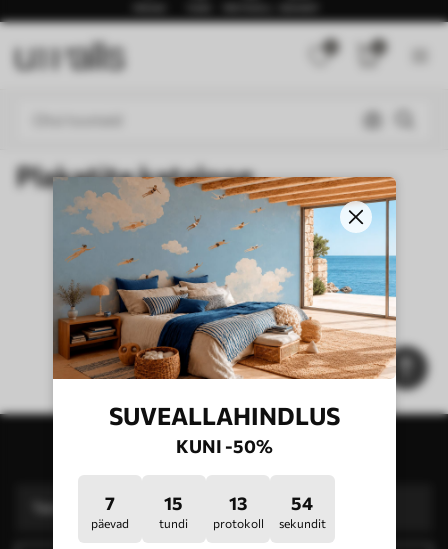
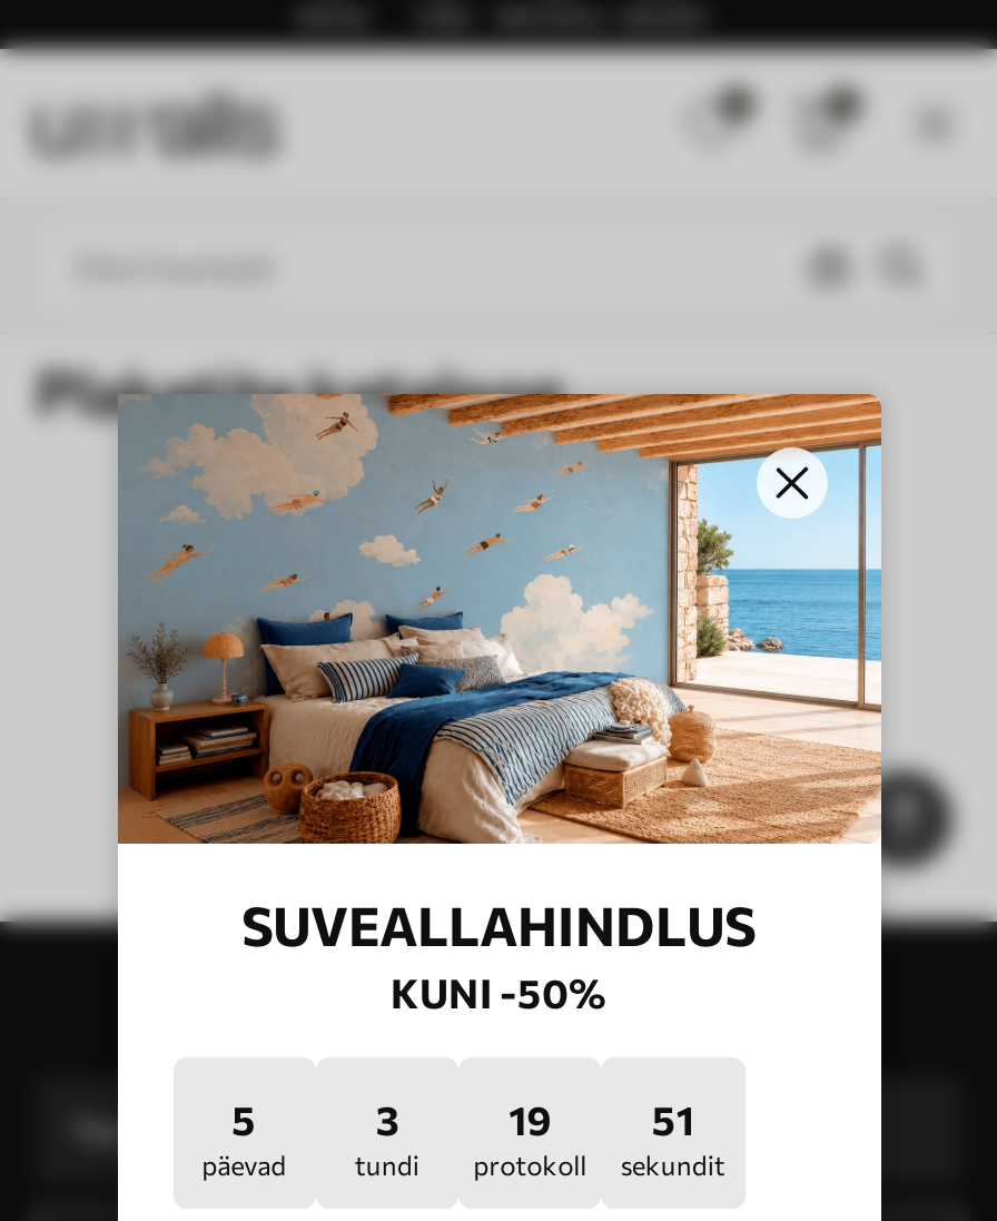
- 7
+ 5

- 15
+ 3

- 13
+ 19

- 54
+ 51
